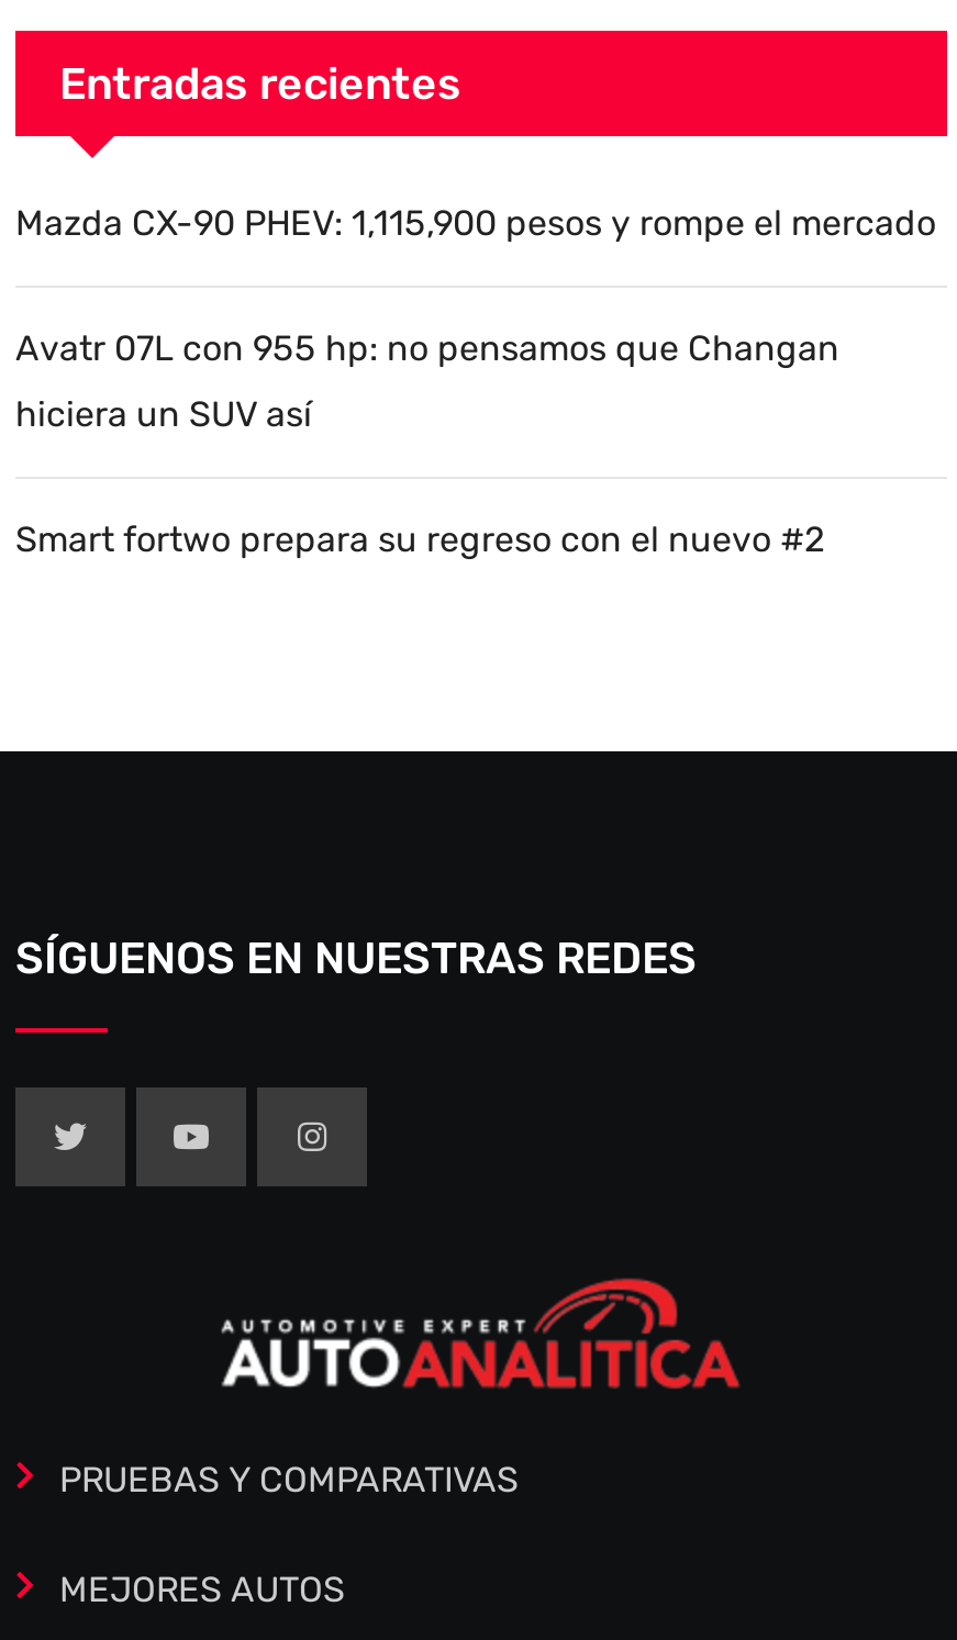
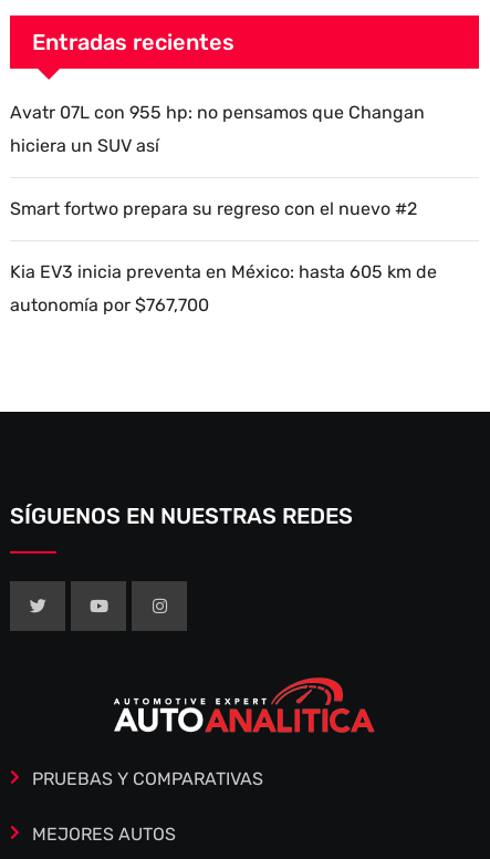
- Mazda CX-90 PHEV: 1,115,900 pesos y rompe el mercado

moved up: Avatr 07L con 955 hp: no pensamos que Changan | hiciera un SUV así | Smart fortwo prepara su regreso con el nuevo #2

+ Kia EV3 inicia preventa en México: hasta 605 km de
+ autonomía por $767,700
